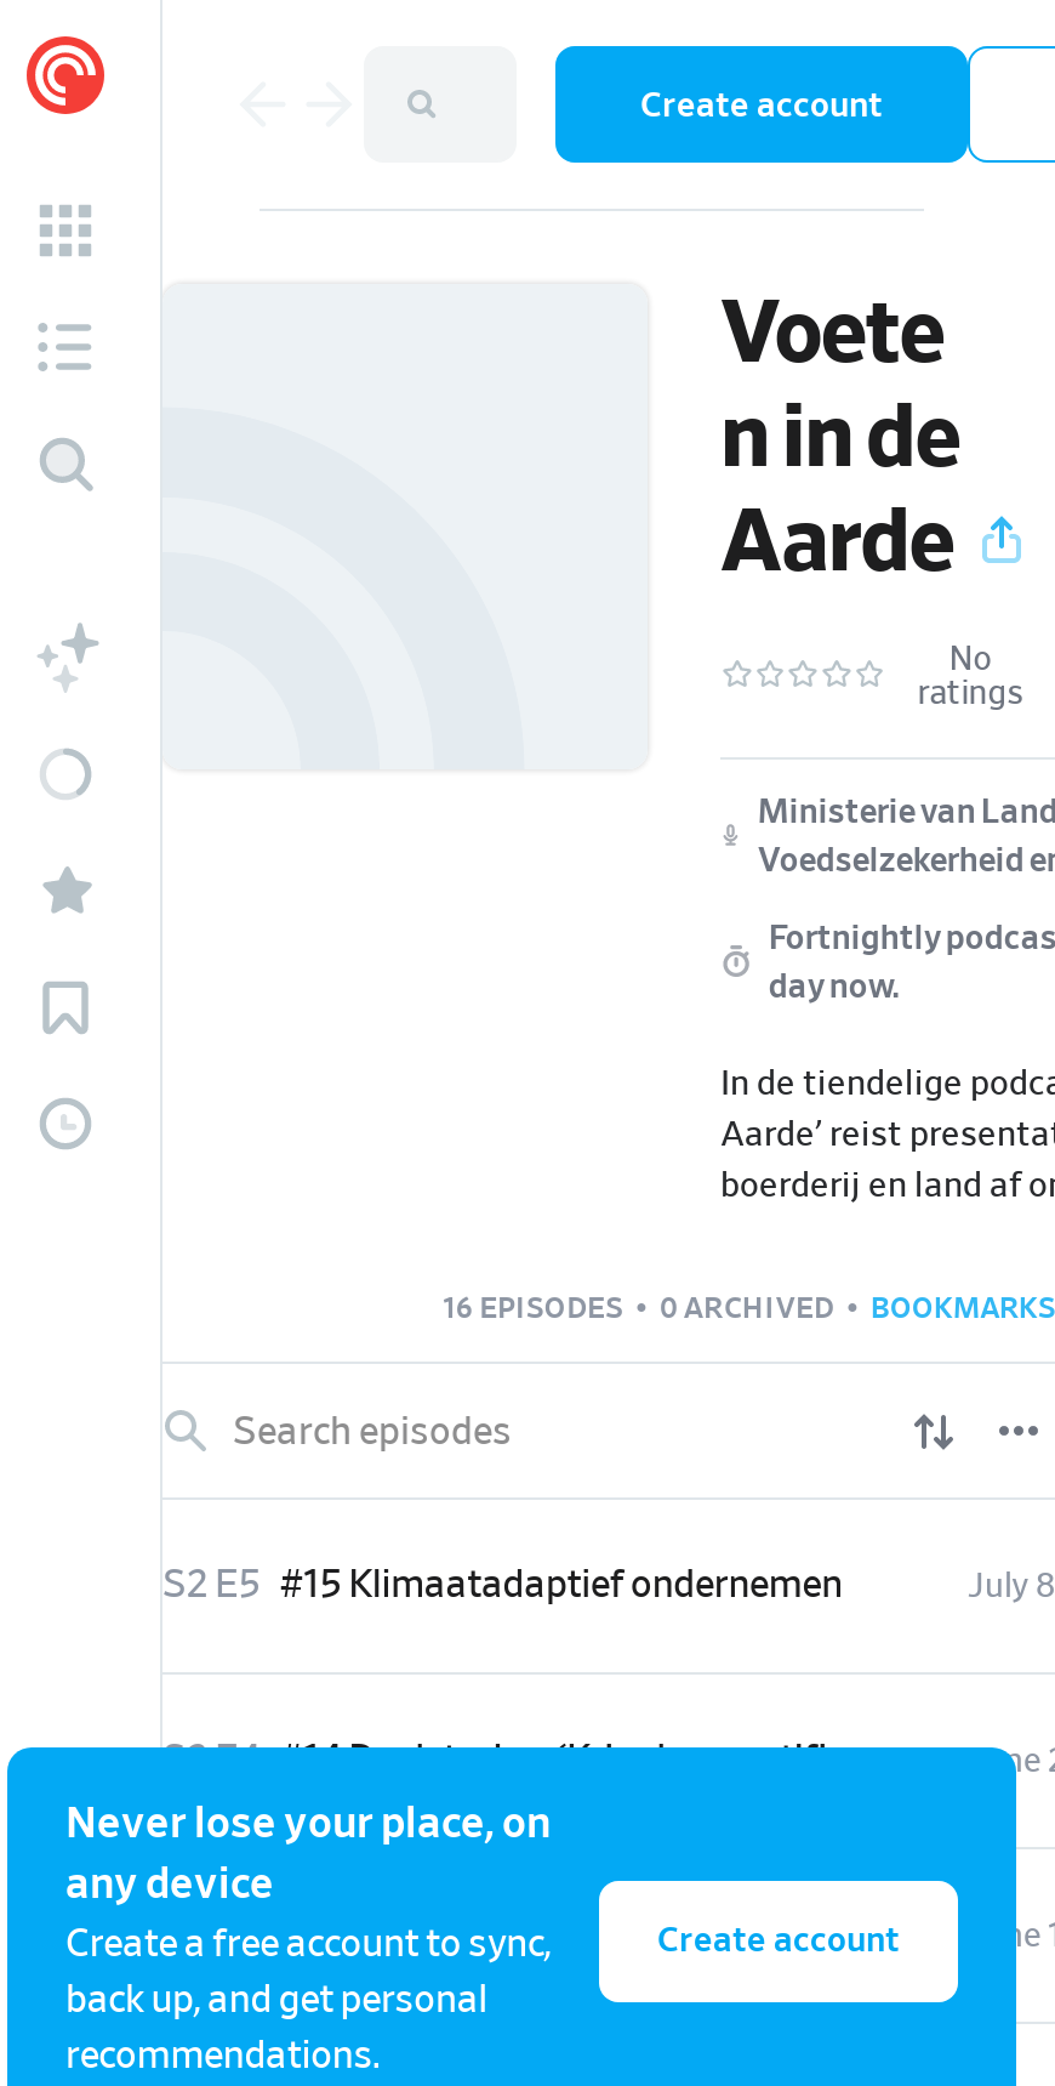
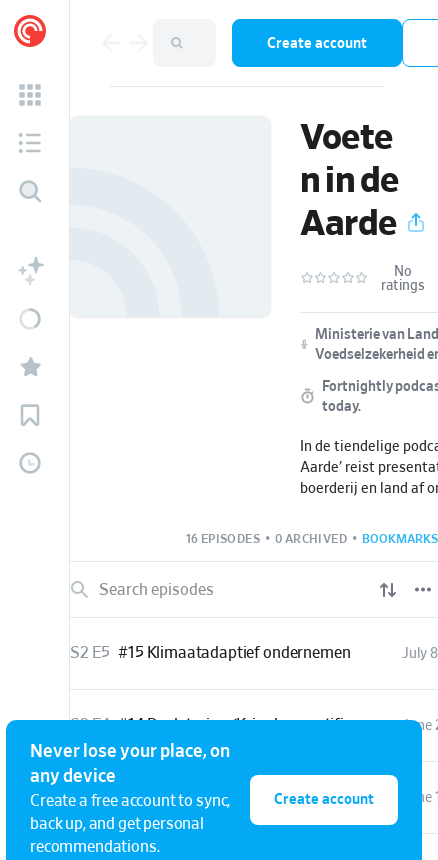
- day now.
+ today.
